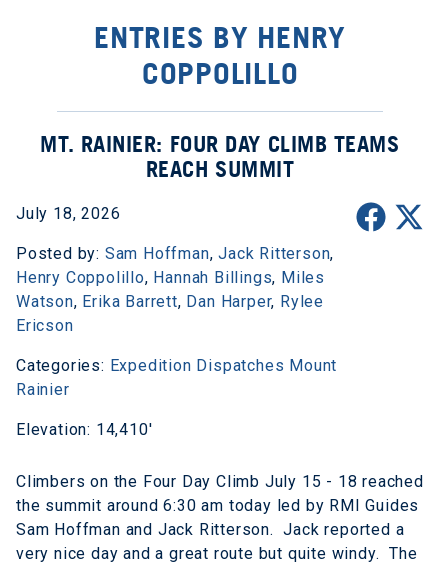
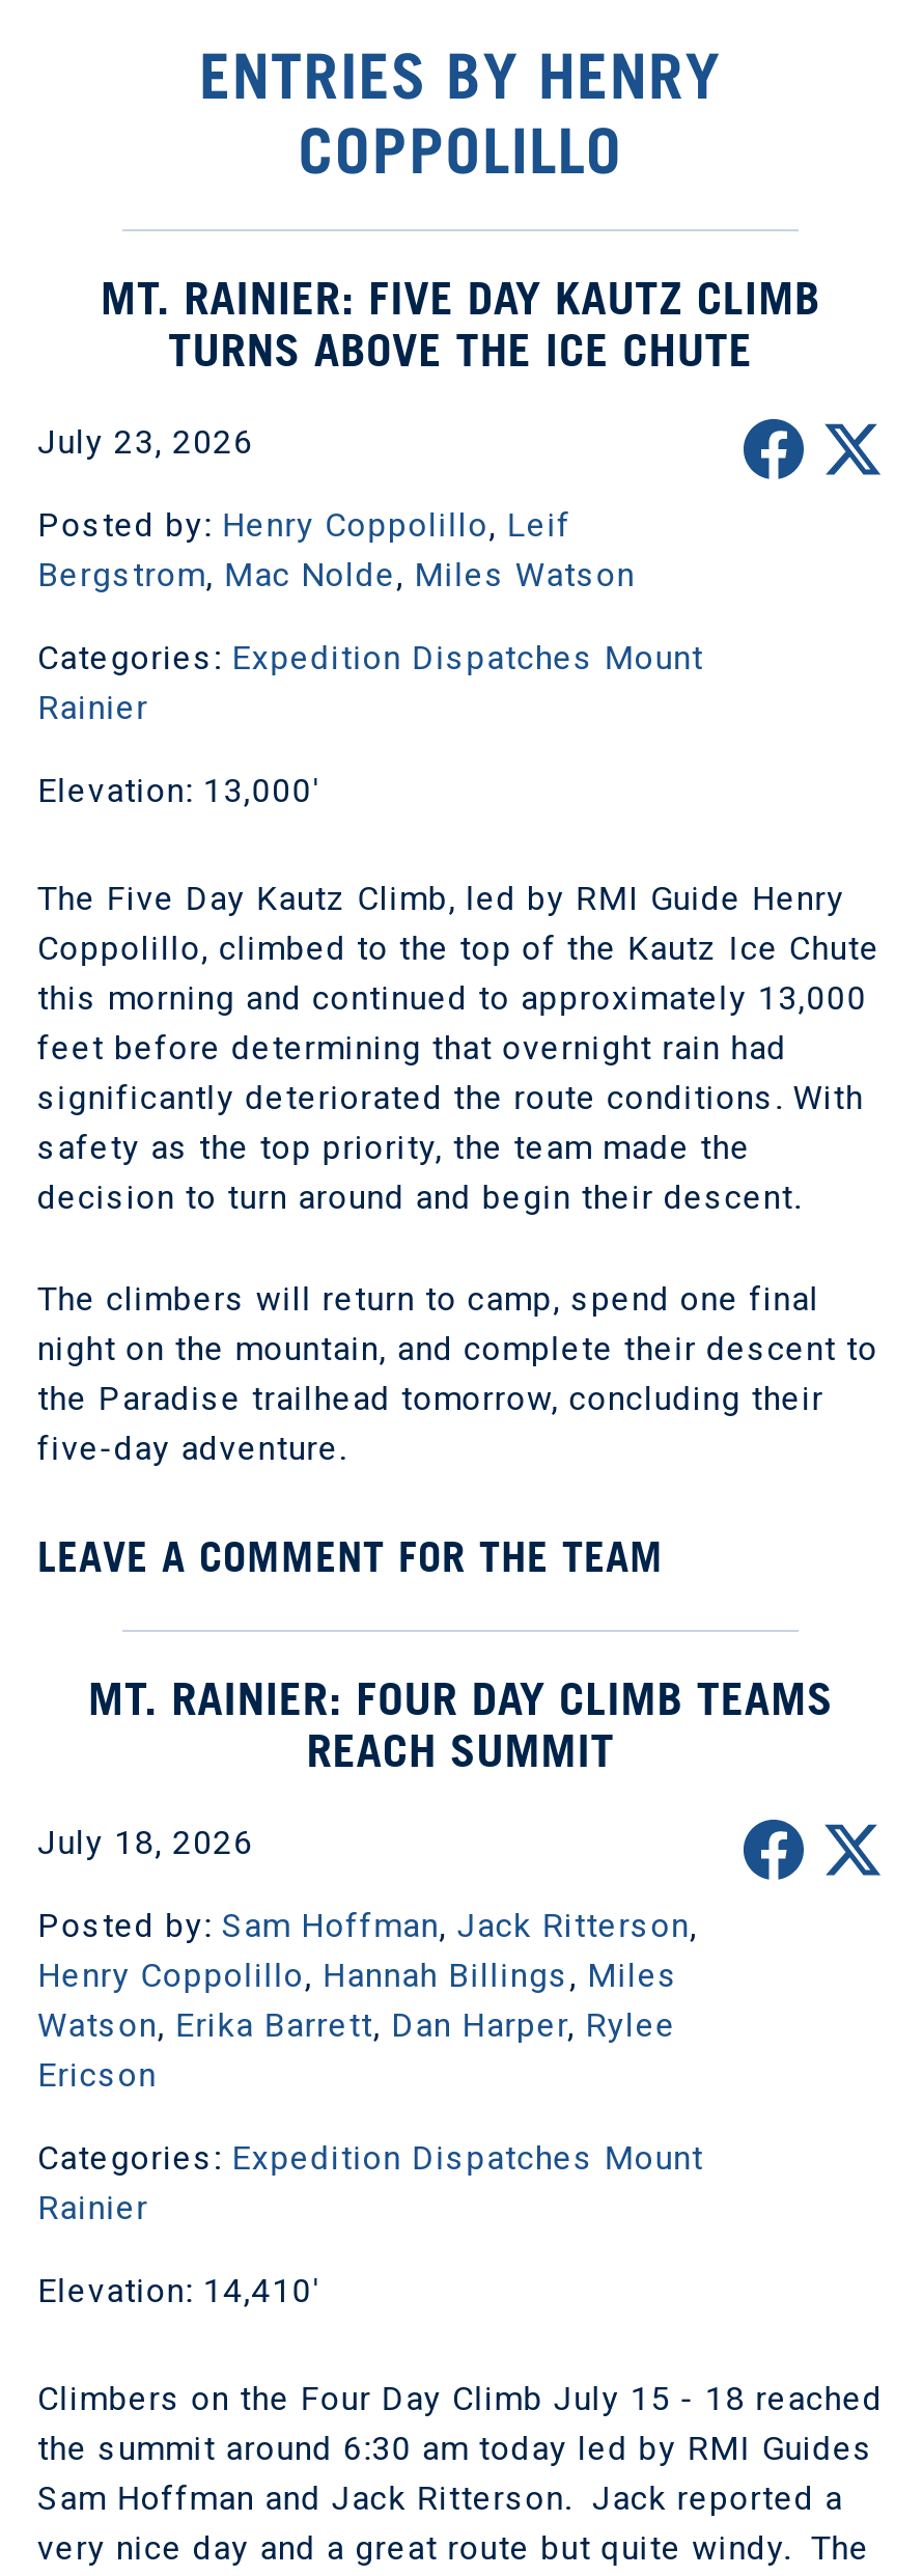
+ MT. RAINIER: FIVE DAY KAUTZ CLIMB
+ TURNS ABOVE THE ICE CHUTE
+ July 23, 2026
+ Posted by: Henry Coppolillo, Leif
+ Bergstrom, Mac Nolde, Miles Watson
+ Categories: Expedition Dispatches Mount
+ Rainier
+ Elevation: 13,000'
+ The Five Day Kautz Climb, led by RMI Guide Henry
+ Coppolillo, climbed to the top of the Kautz Ice Chute
+ this morning and continued to approximately 13,000
+ feet before determining that overnight rain had
+ significantly deteriorated the route conditions. With
+ safety as the top priority, the team made the
+ decision to turn around and begin their descent.
+ The climbers will return to camp, spend one final
+ night on the mountain, and complete their descent to
+ the Paradise trailhead tomorrow, concluding their
+ five-day adventure.
+ LEAVE A COMMENT FOR THE TEAM
